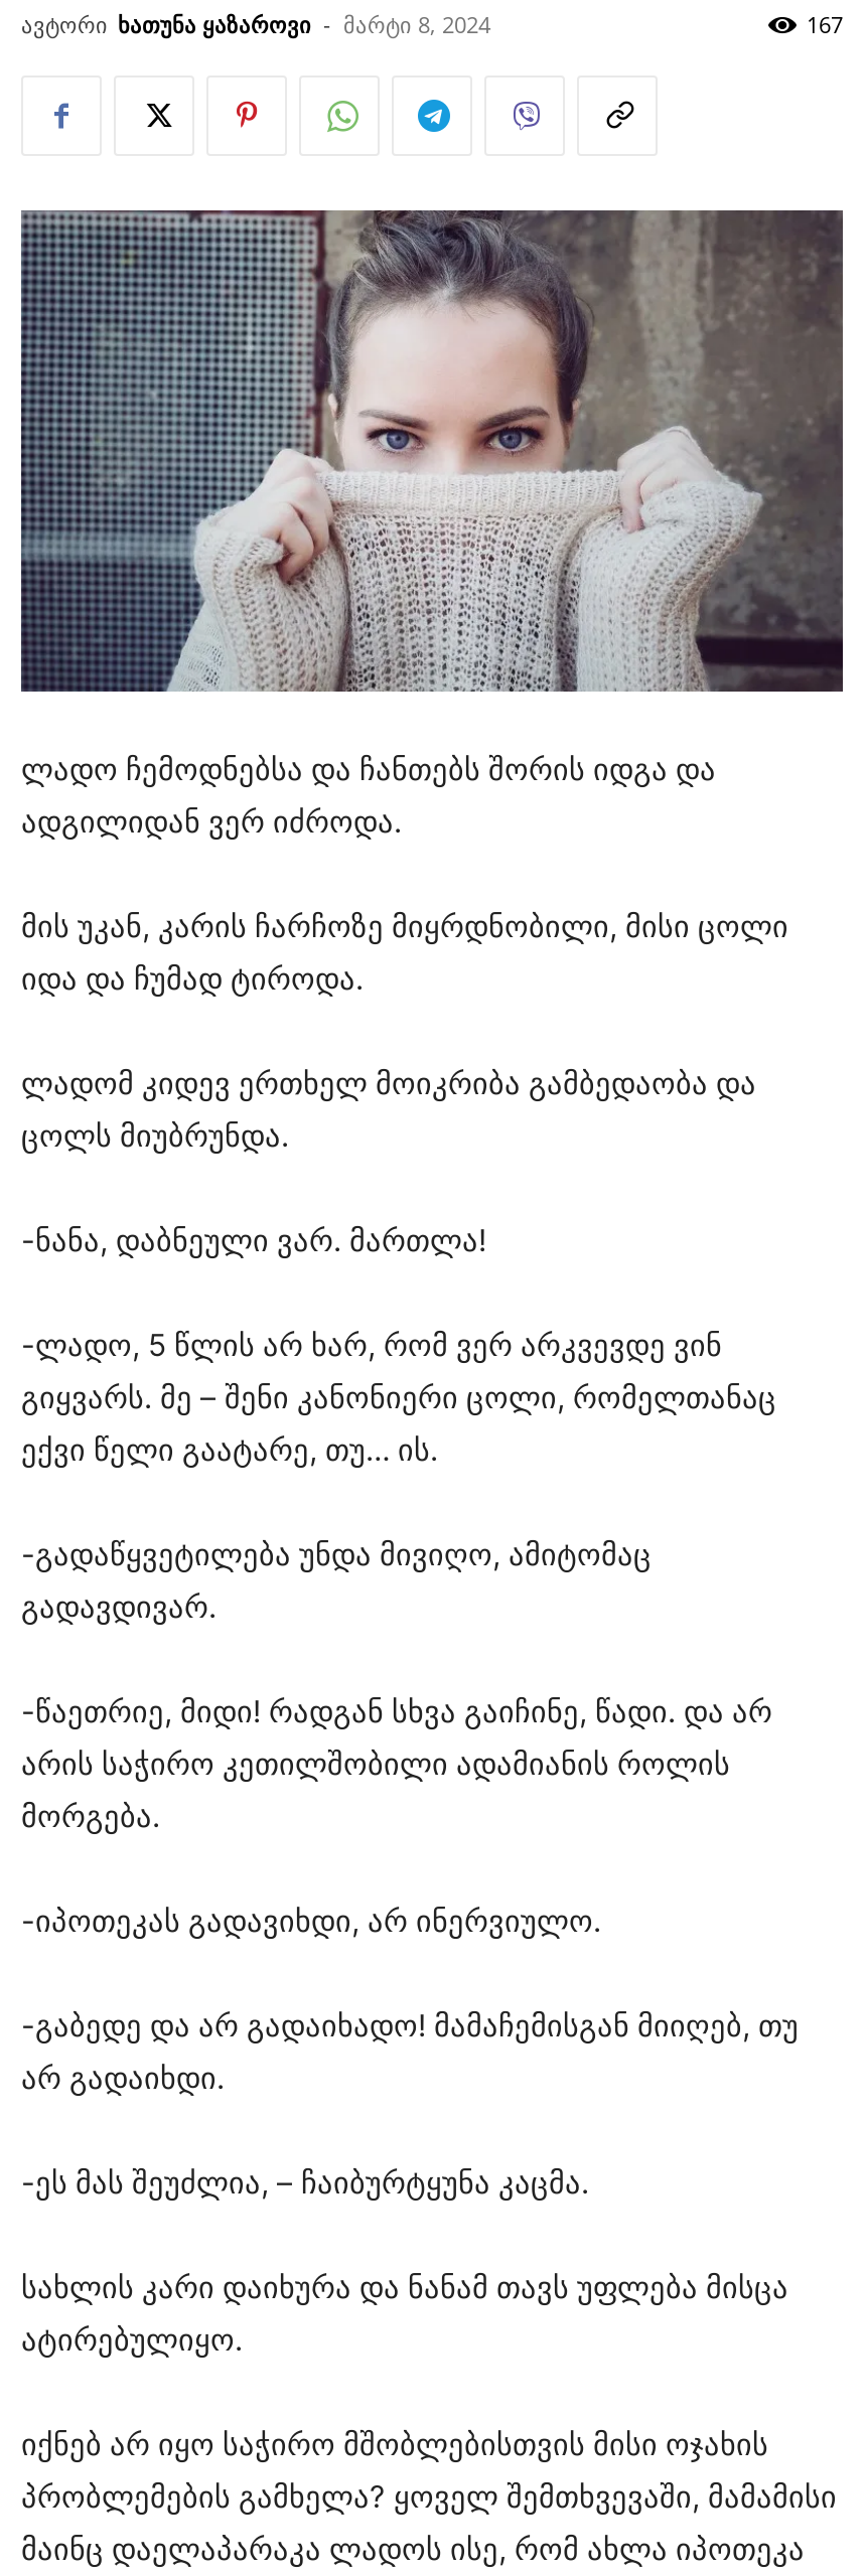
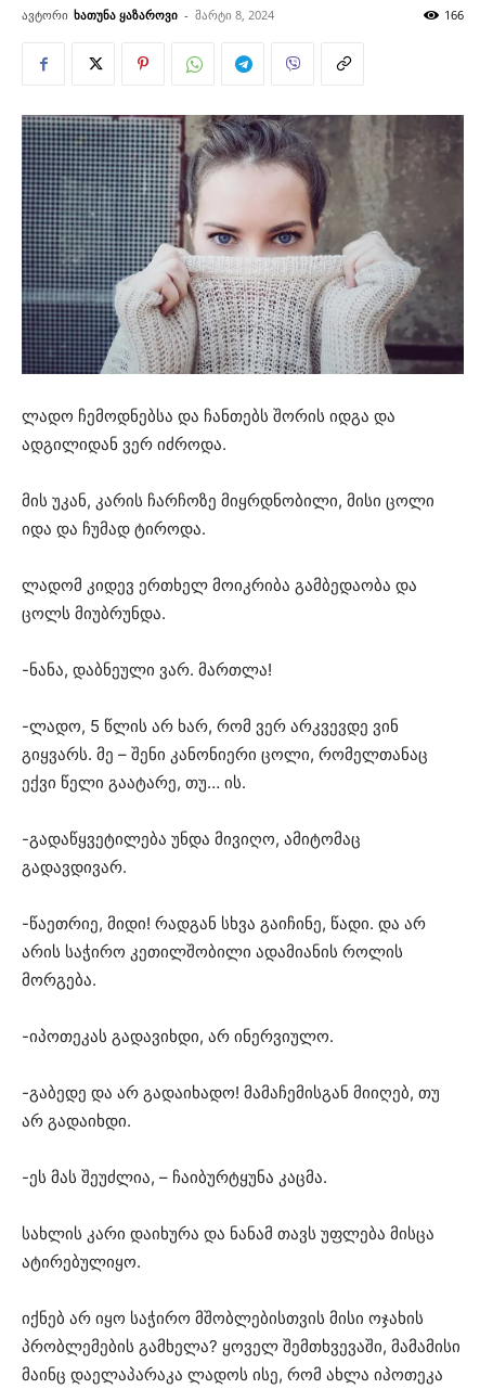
- 167
+ 166
